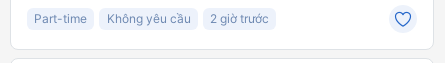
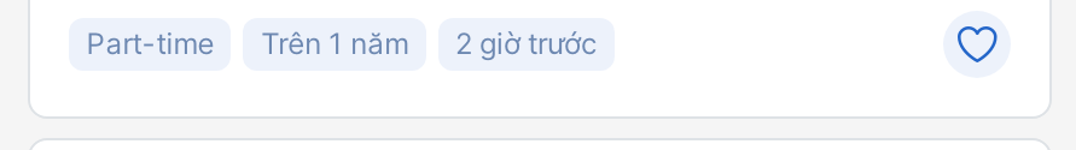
- Không yêu cầu
+ Trên 1 năm
